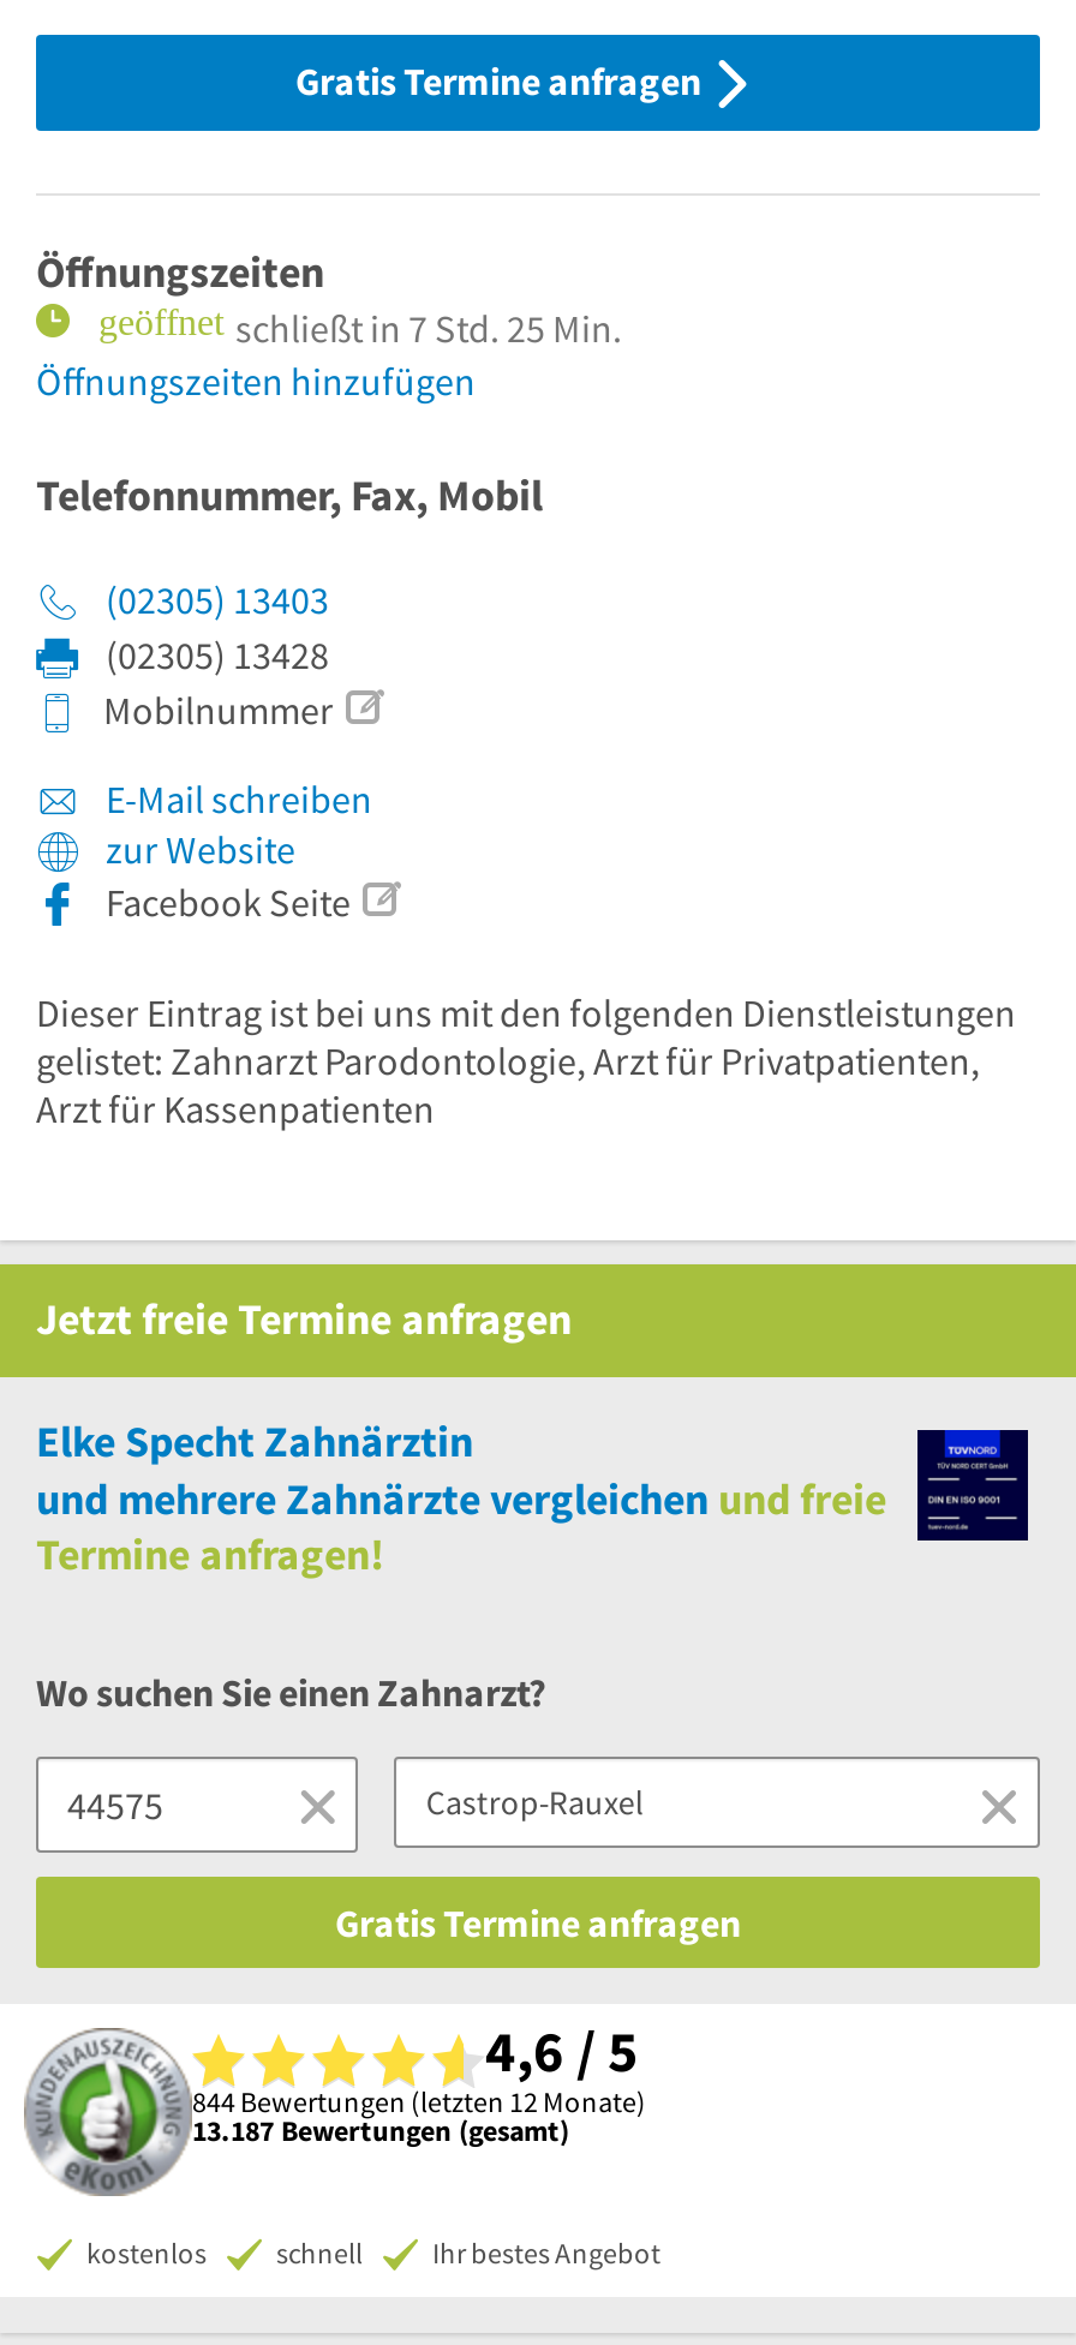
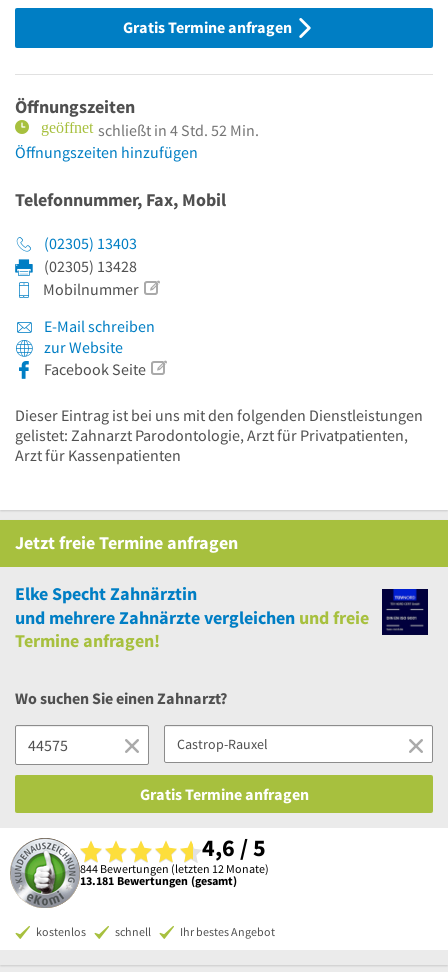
- schließt in 7 Std. 25 Min.
+ schließt in 4 Std. 52 Min.

- 13.187 Bewertungen (gesamt)
+ 13.181 Bewertungen (gesamt)
